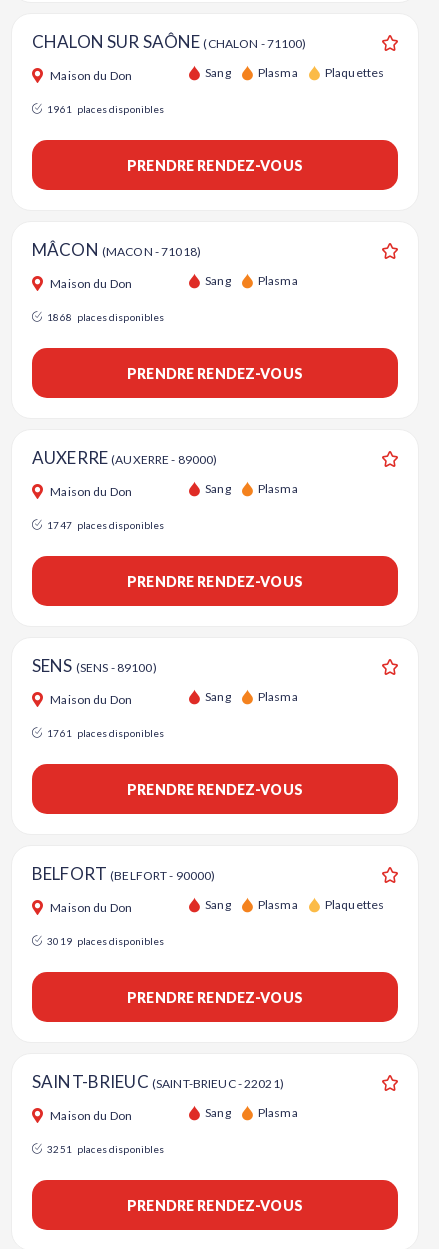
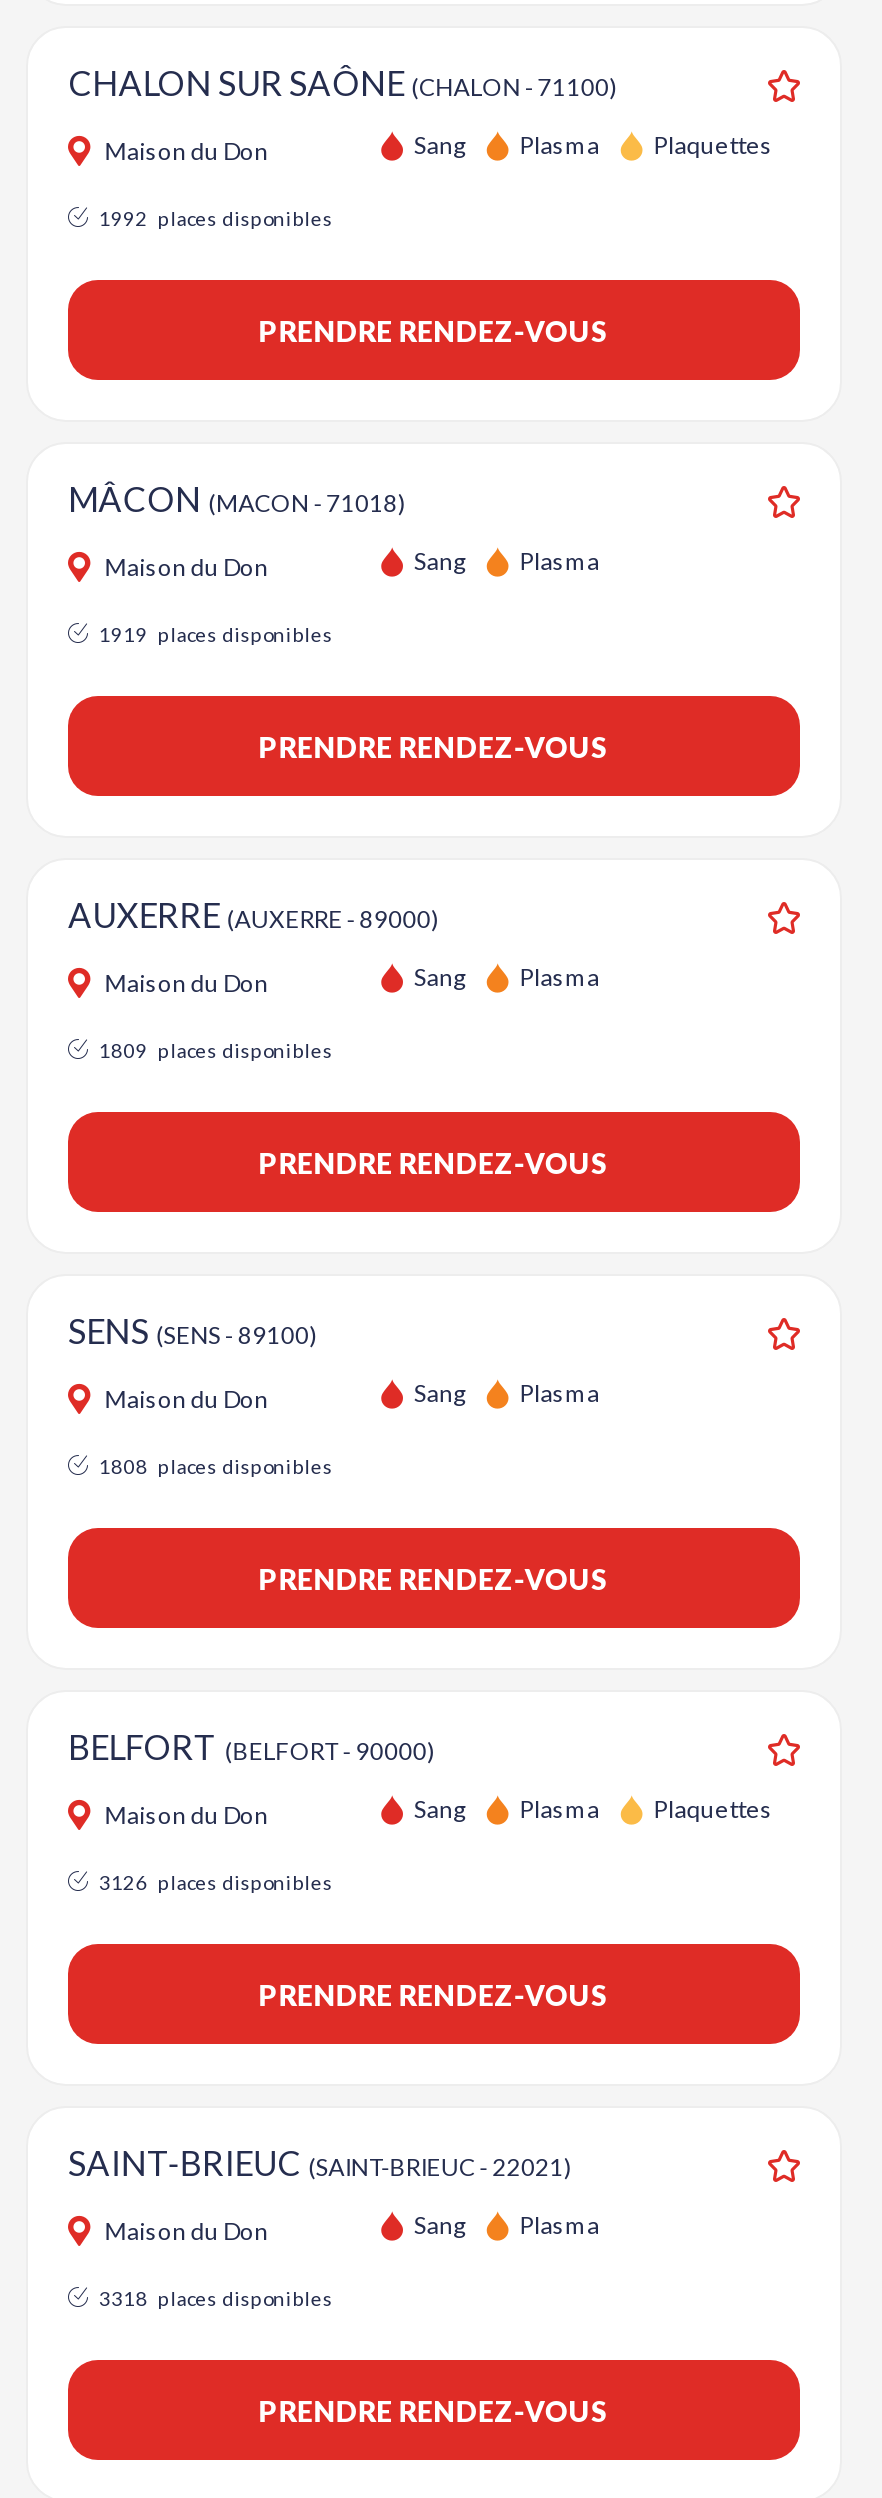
- 1961 places disponibles
+ 1992 places disponibles

- 1868 places disponibles
+ 1919 places disponibles

- 1747 places disponibles
+ 1809 places disponibles

- 1761 places disponibles
+ 1808 places disponibles

- 3019 places disponibles
+ 3126 places disponibles

- 3251 places disponibles
+ 3318 places disponibles
